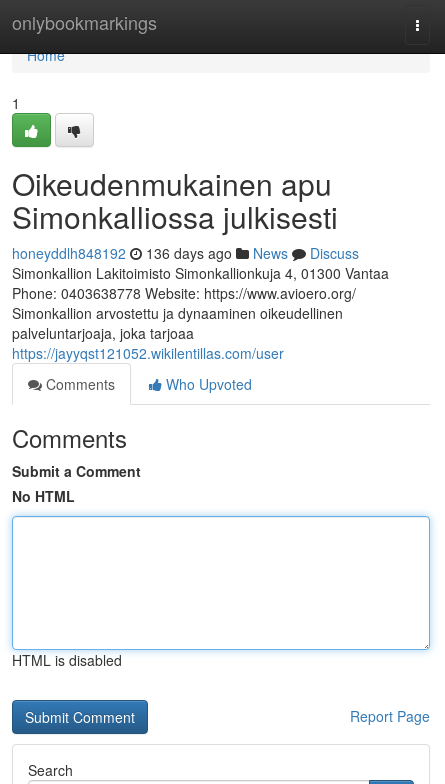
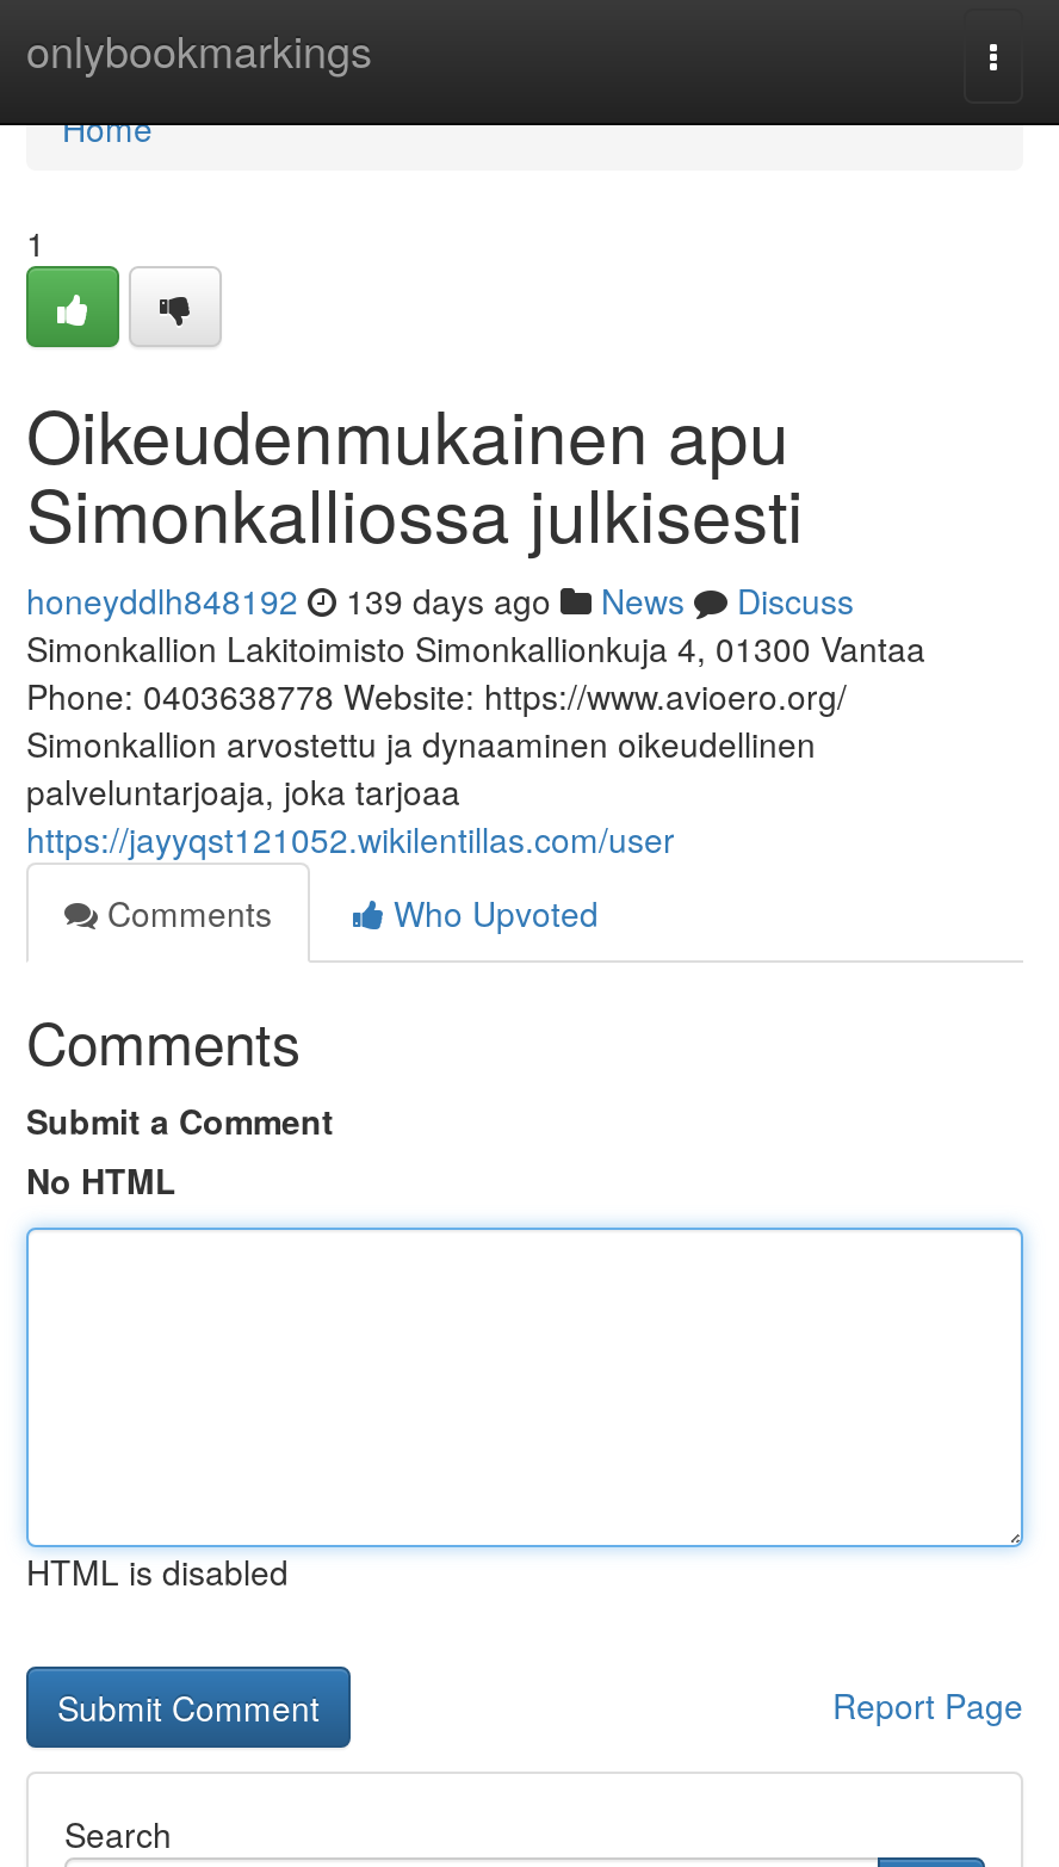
- honeyddlh848192 136 days ago News Discuss
+ honeyddlh848192 139 days ago News Discuss
